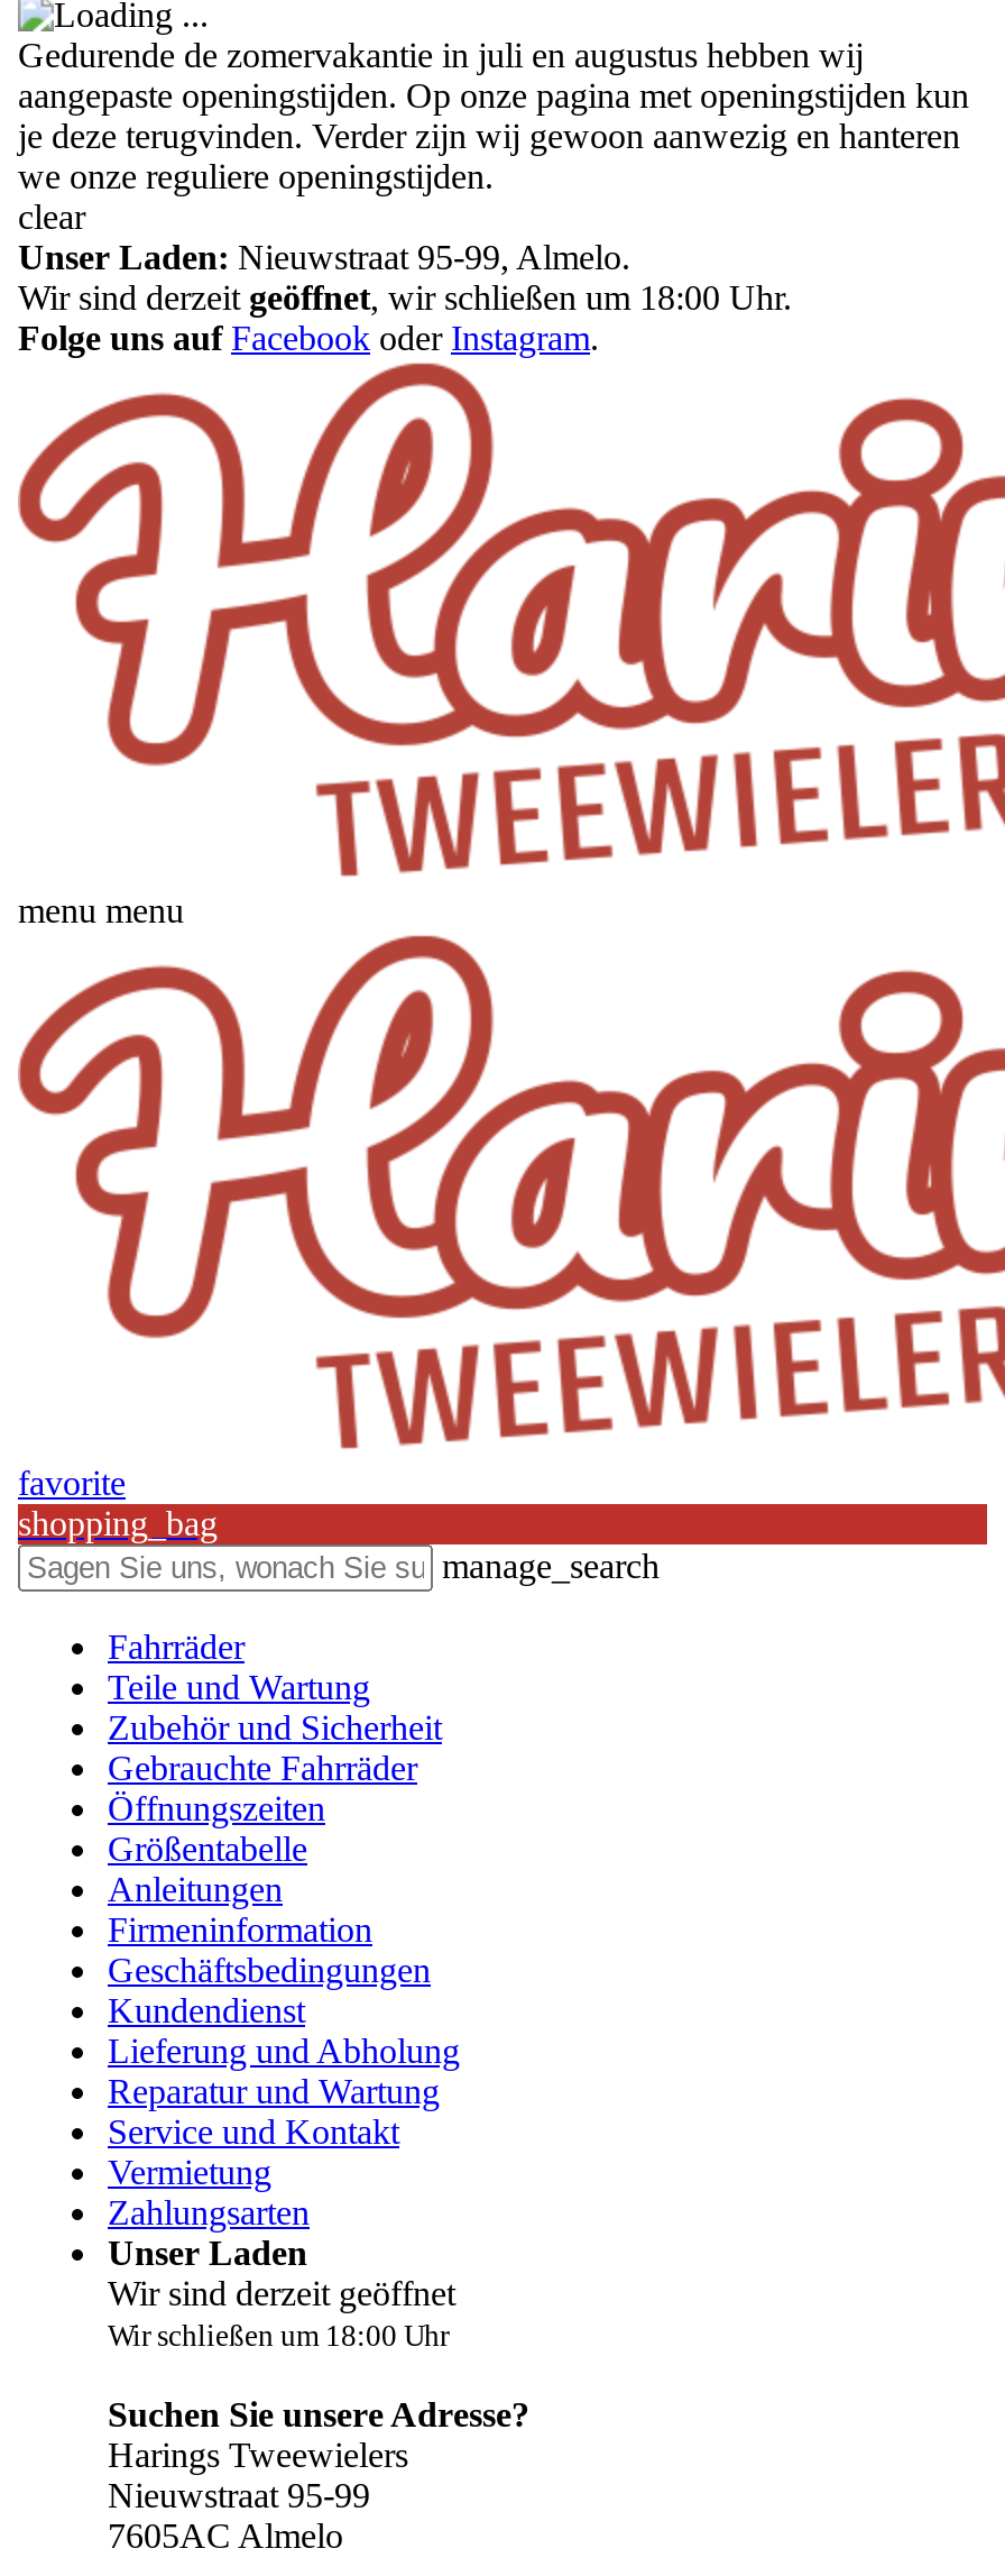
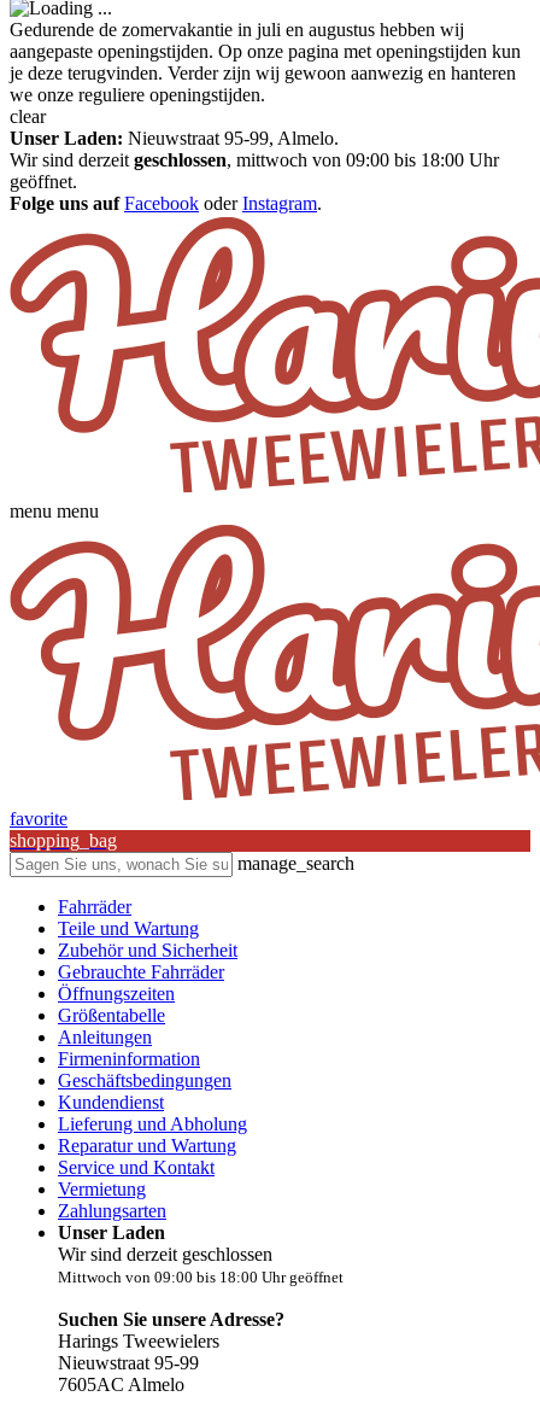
- Wir sind derzeit geöffnet, wir schließen um 18:00 Uhr.
+ Wir sind derzeit geschlossen, mittwoch von 09:00 bis 18:00 Uhr
+ geöffnet.

- Wir sind derzeit geöffnet
- Wir schließen um 18:00 Uhr
+ Wir sind derzeit geschlossen
+ Mittwoch von 09:00 bis 18:00 Uhr geöffnet
